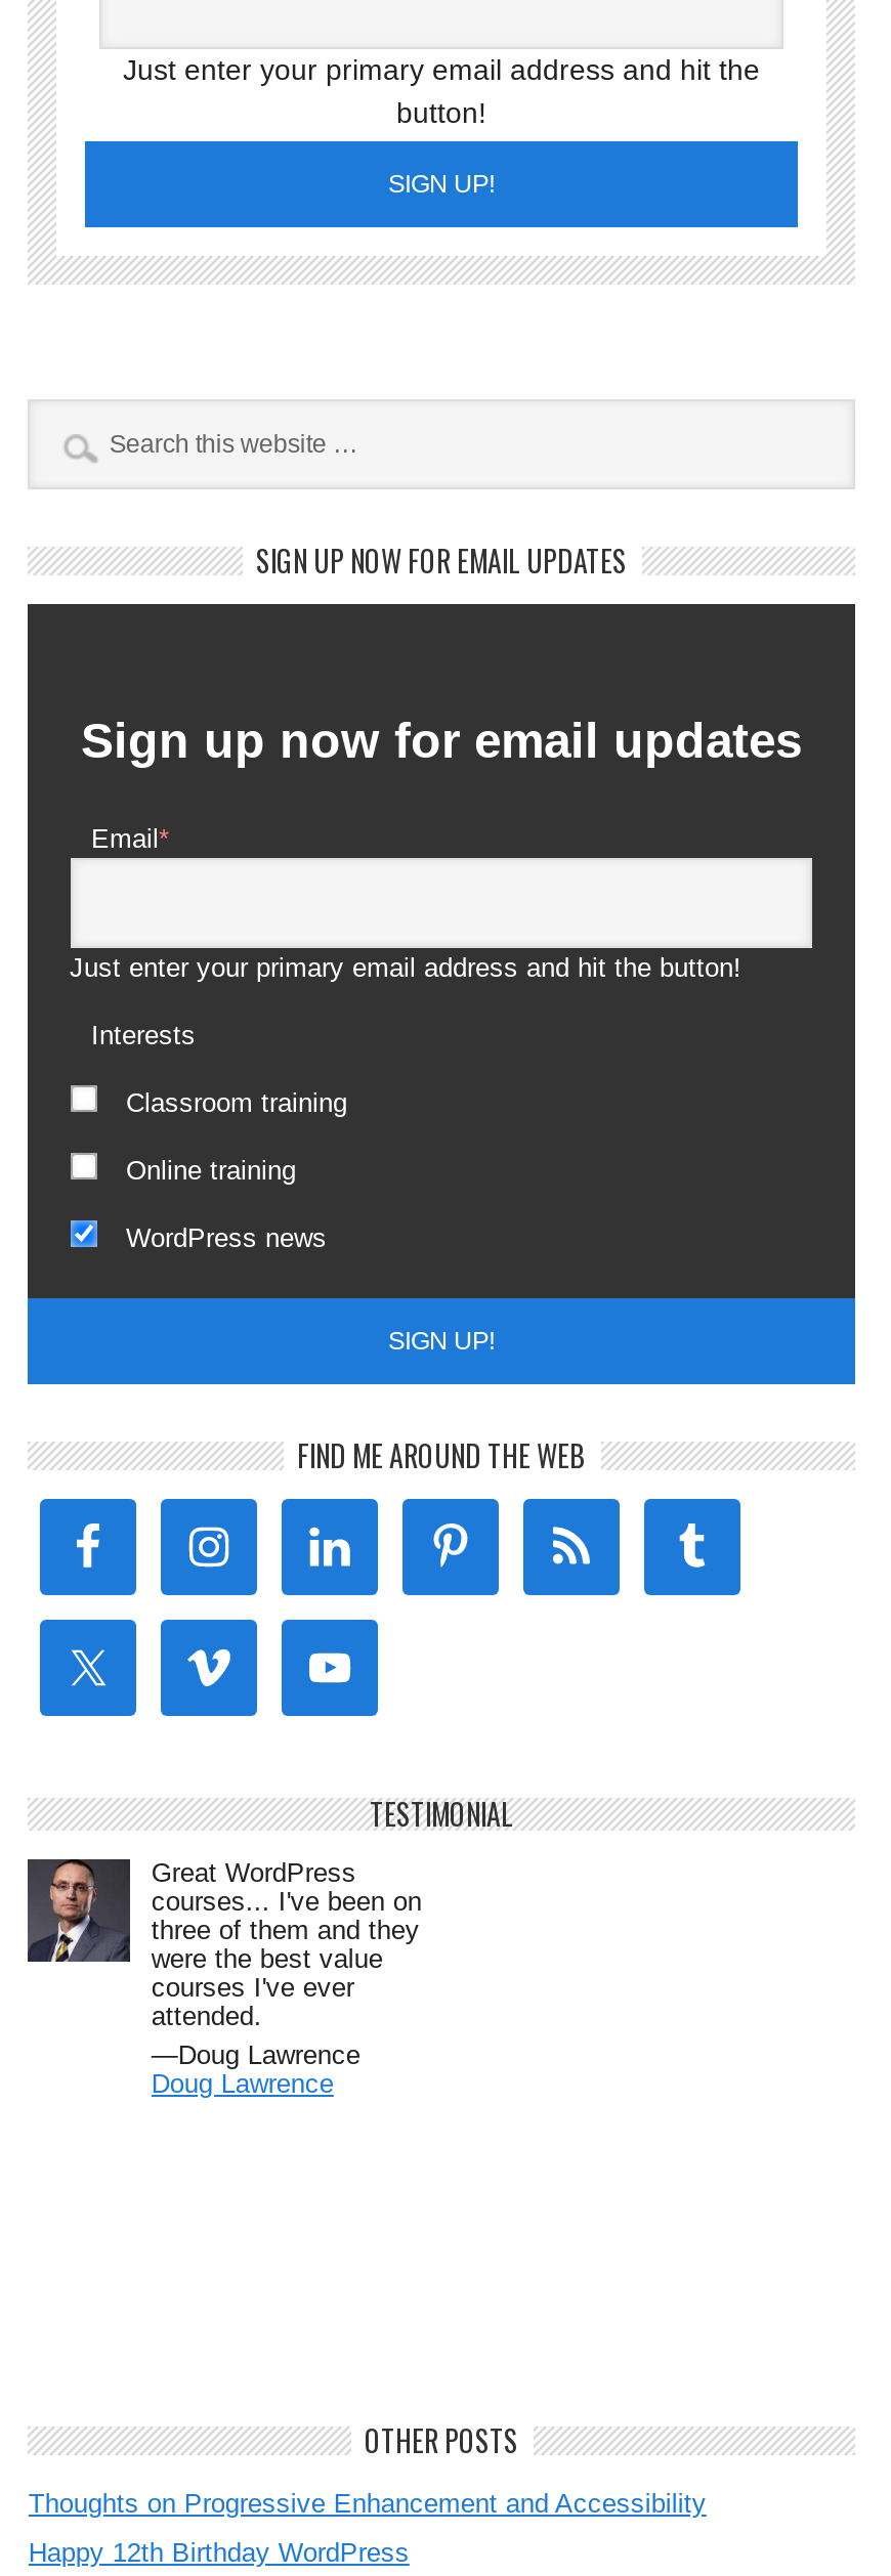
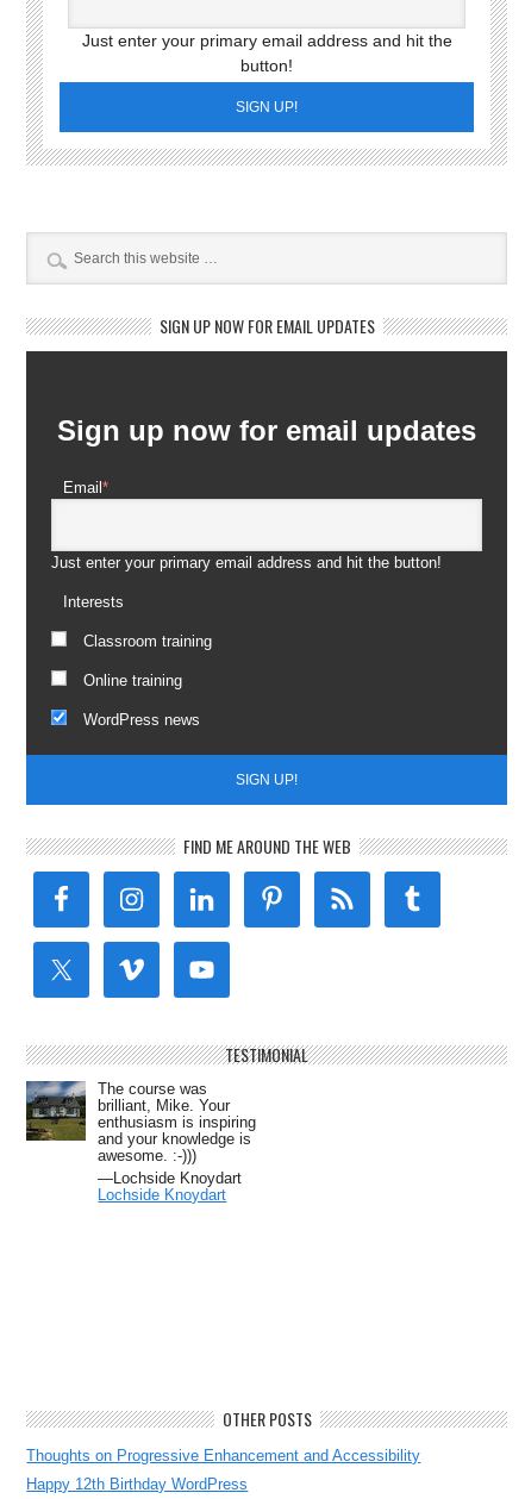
- [image]
- Great WordPress
- courses... I've been on
- three of them and they
- were the best value
- courses I've ever
- attended.
- —Doug Lawrence
- Doug Lawrence
+ [image]
+ The course was
+ brilliant, Mike. Your
+ enthusiasm is inspiring
+ and your knowledge is
+ awesome. :-)))
+ —Lochside Knoydart
+ Lochside Knoydart
